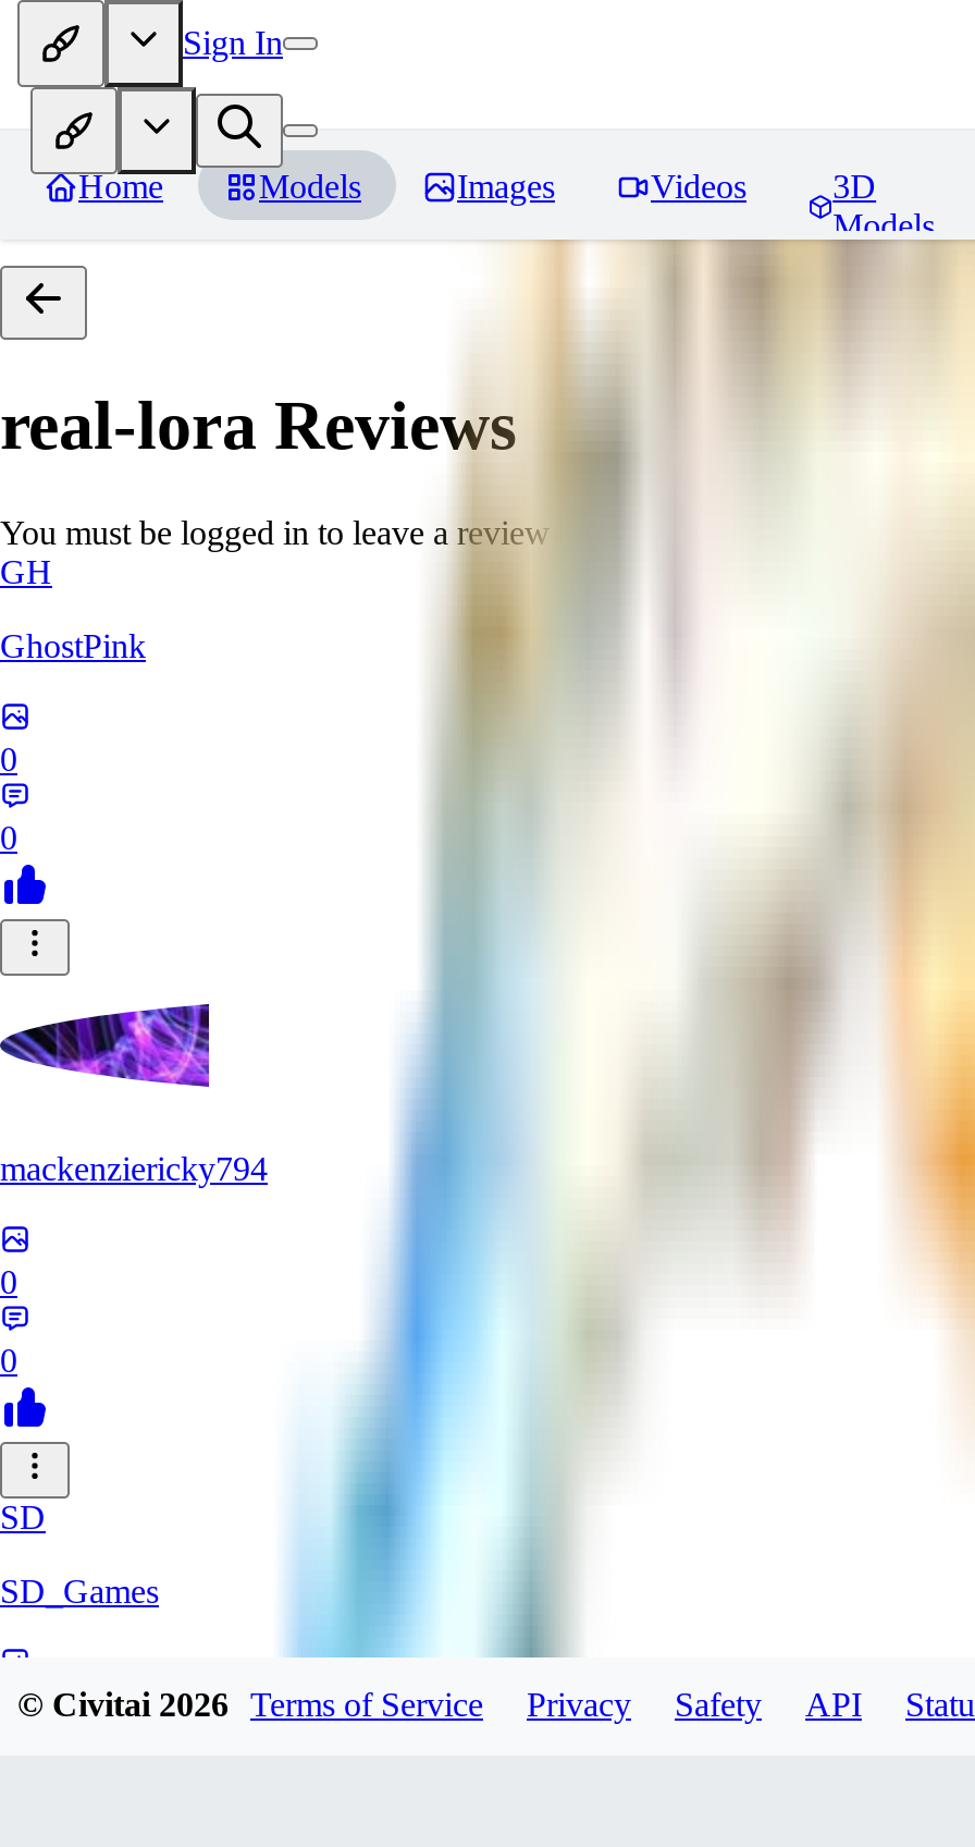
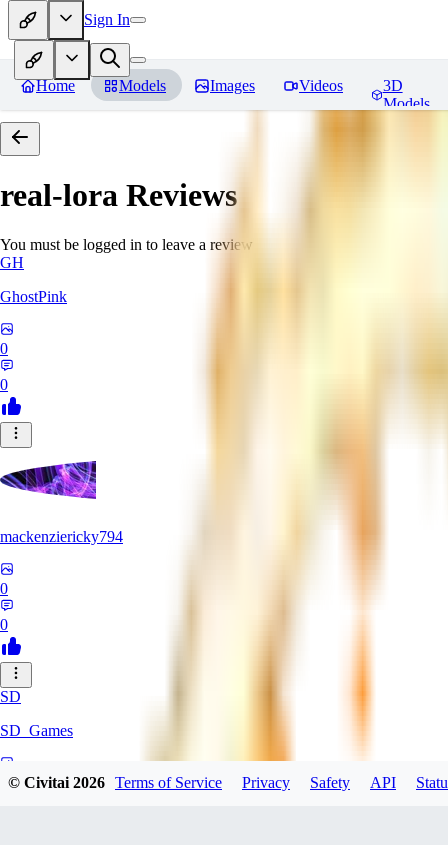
- [image]
+ [image]
